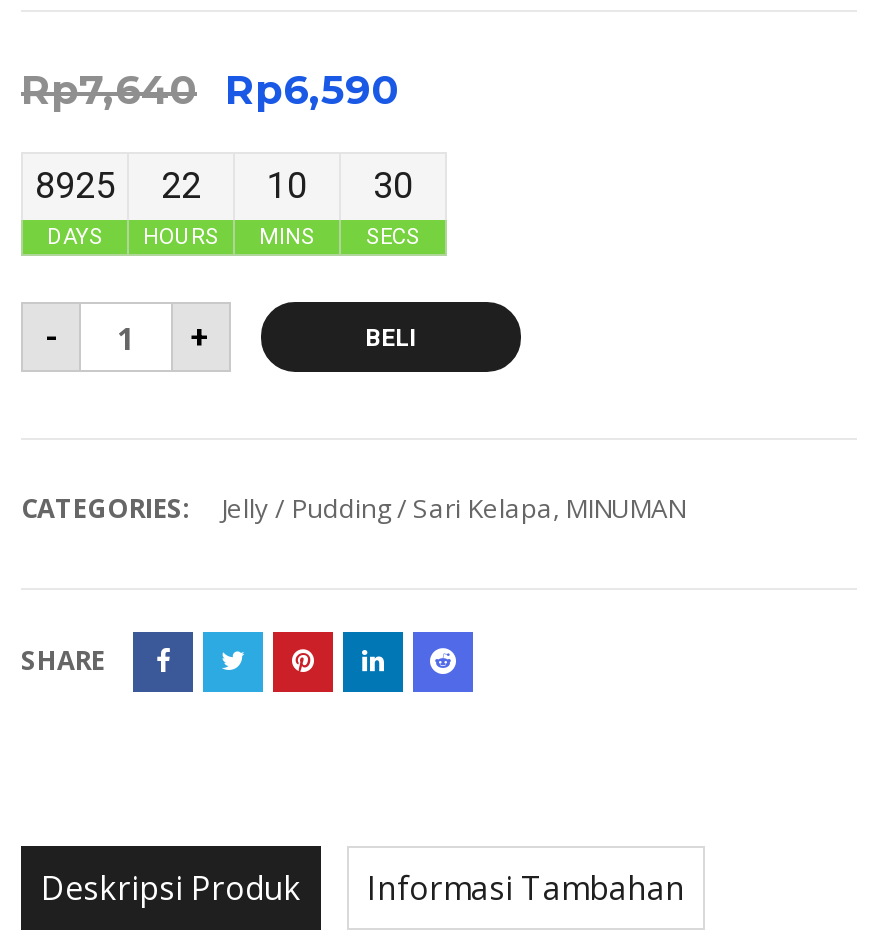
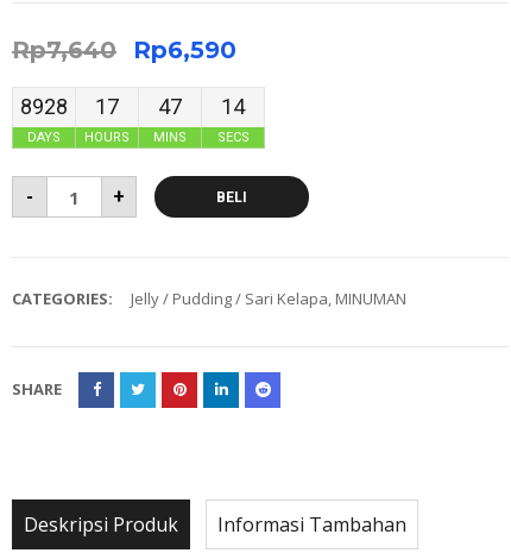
- 8925
+ 8928

- 22
+ 17

- 10
+ 47

- 30
+ 14
